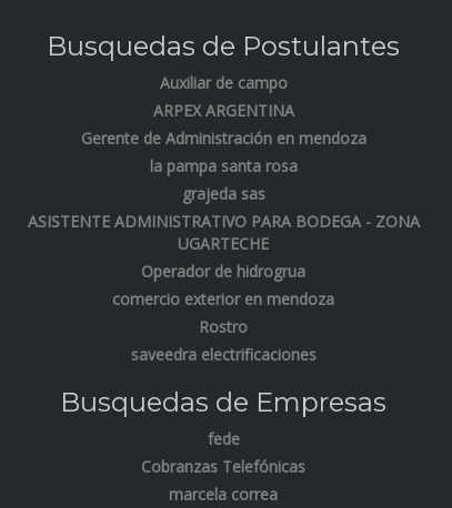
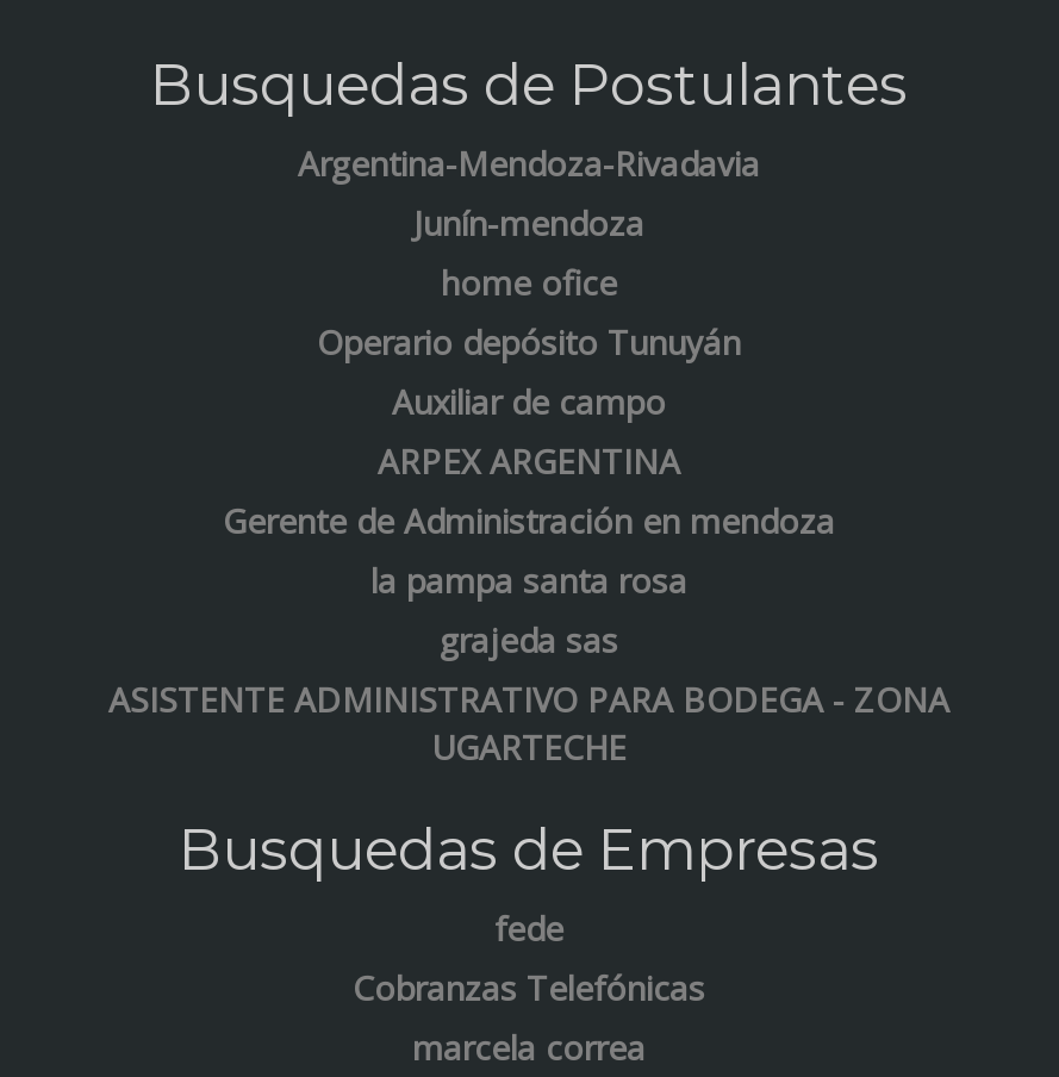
+ Argentina-Mendoza-Rivadavia
+ Junín-mendoza
+ home ofice
+ Operario depósito Tunuyán

moved down: Auxiliar de campo | ARPEX ARGENTINA | Gerente de Administración en mendoza | la pampa santa rosa | grajeda sas | ASISTENTE ADMINISTRATIVO PARA BODEGA - ZONA | UGARTECHE

- Operador de hidrogrua
- comercio exterior en mendoza
- Rostro
- saveedra electrificaciones
